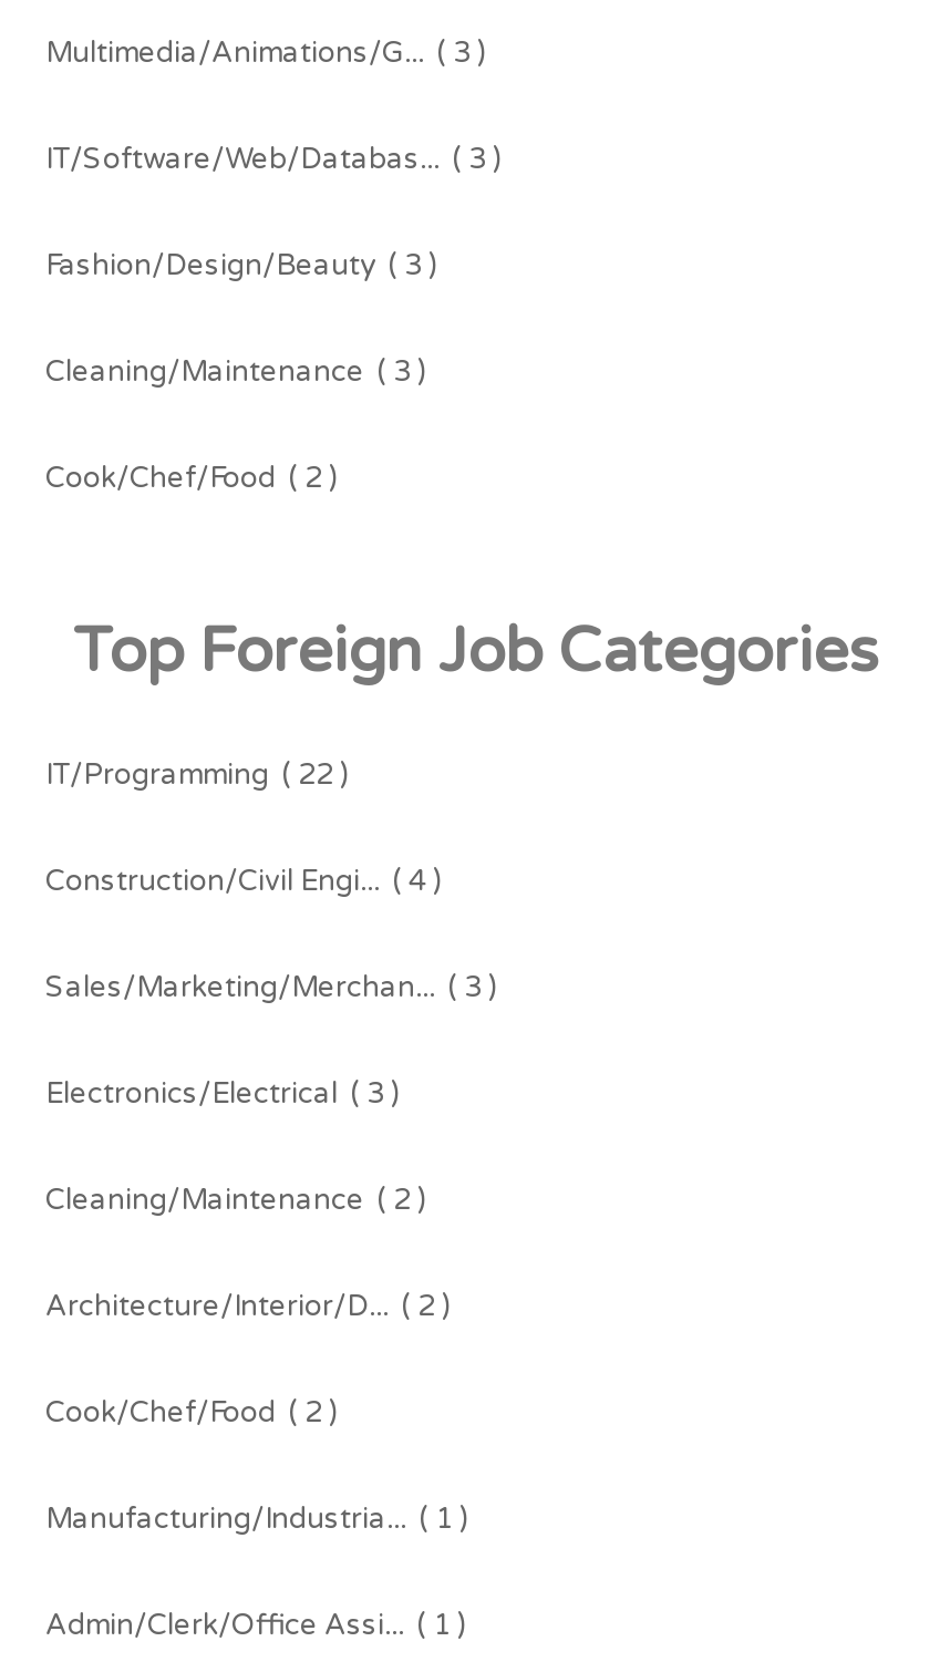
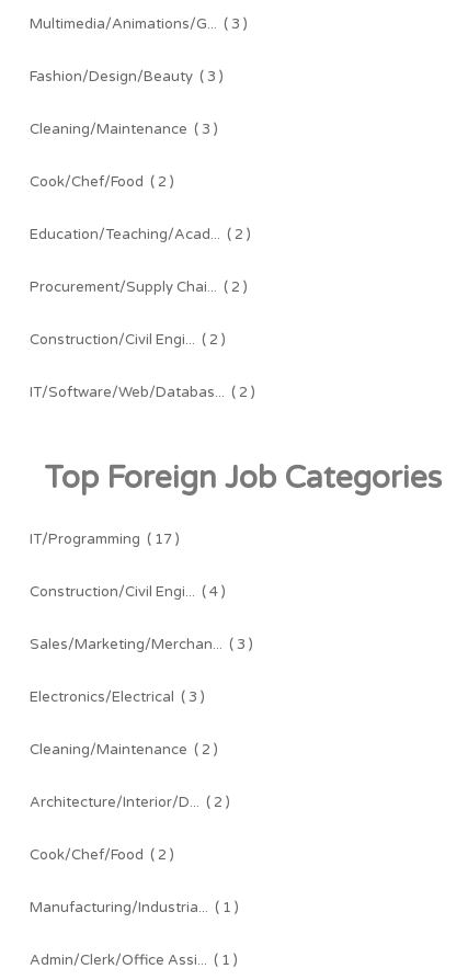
- IT/Software/Web/Databas... ( 3 )

moved up: Fashion/Design/Beauty ( 3 ) | Cleaning/Maintenance ( 3 ) | Cook/Chef/Food ( 2 )

+ Education/Teaching/Acad... ( 2 )
+ Procurement/Supply Chai... ( 2 )
+ Construction/Civil Engi... ( 2 )
+ IT/Software/Web/Databas... ( 2 )

- IT/Programming ( 22 )
+ IT/Programming ( 17 )
